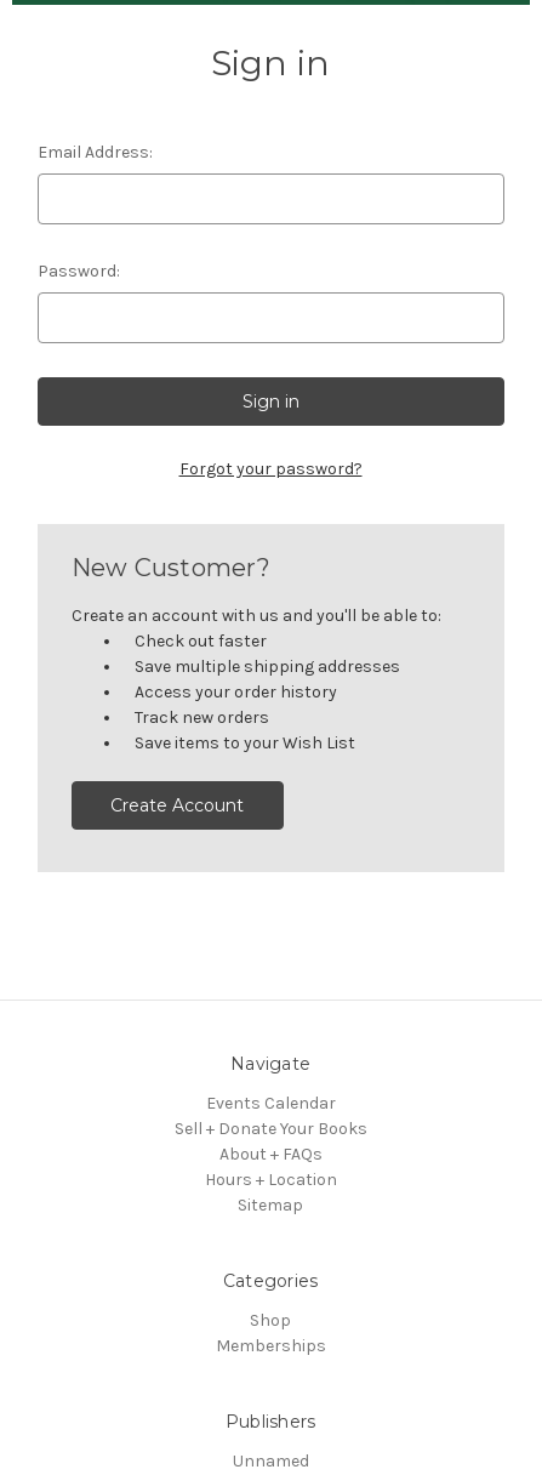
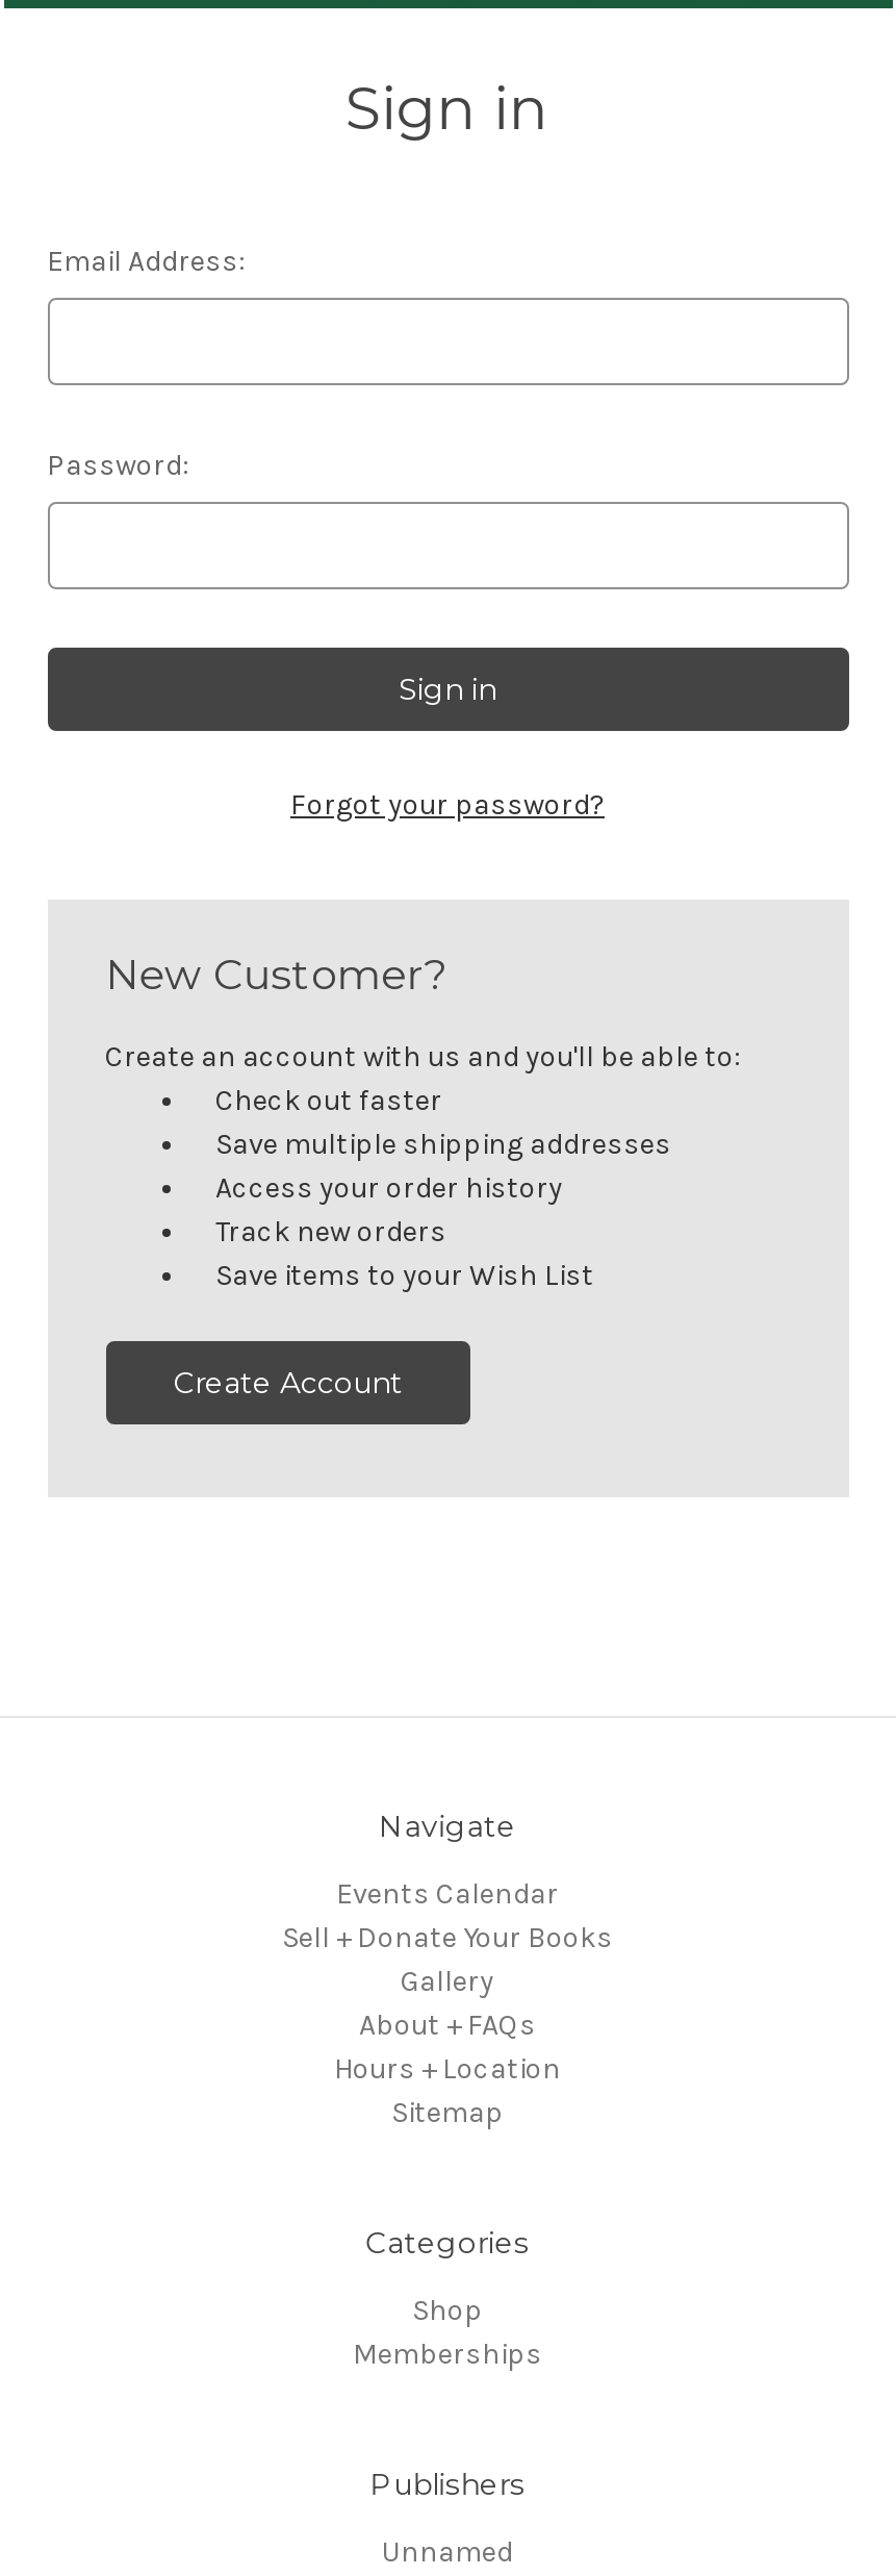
+ Gallery
